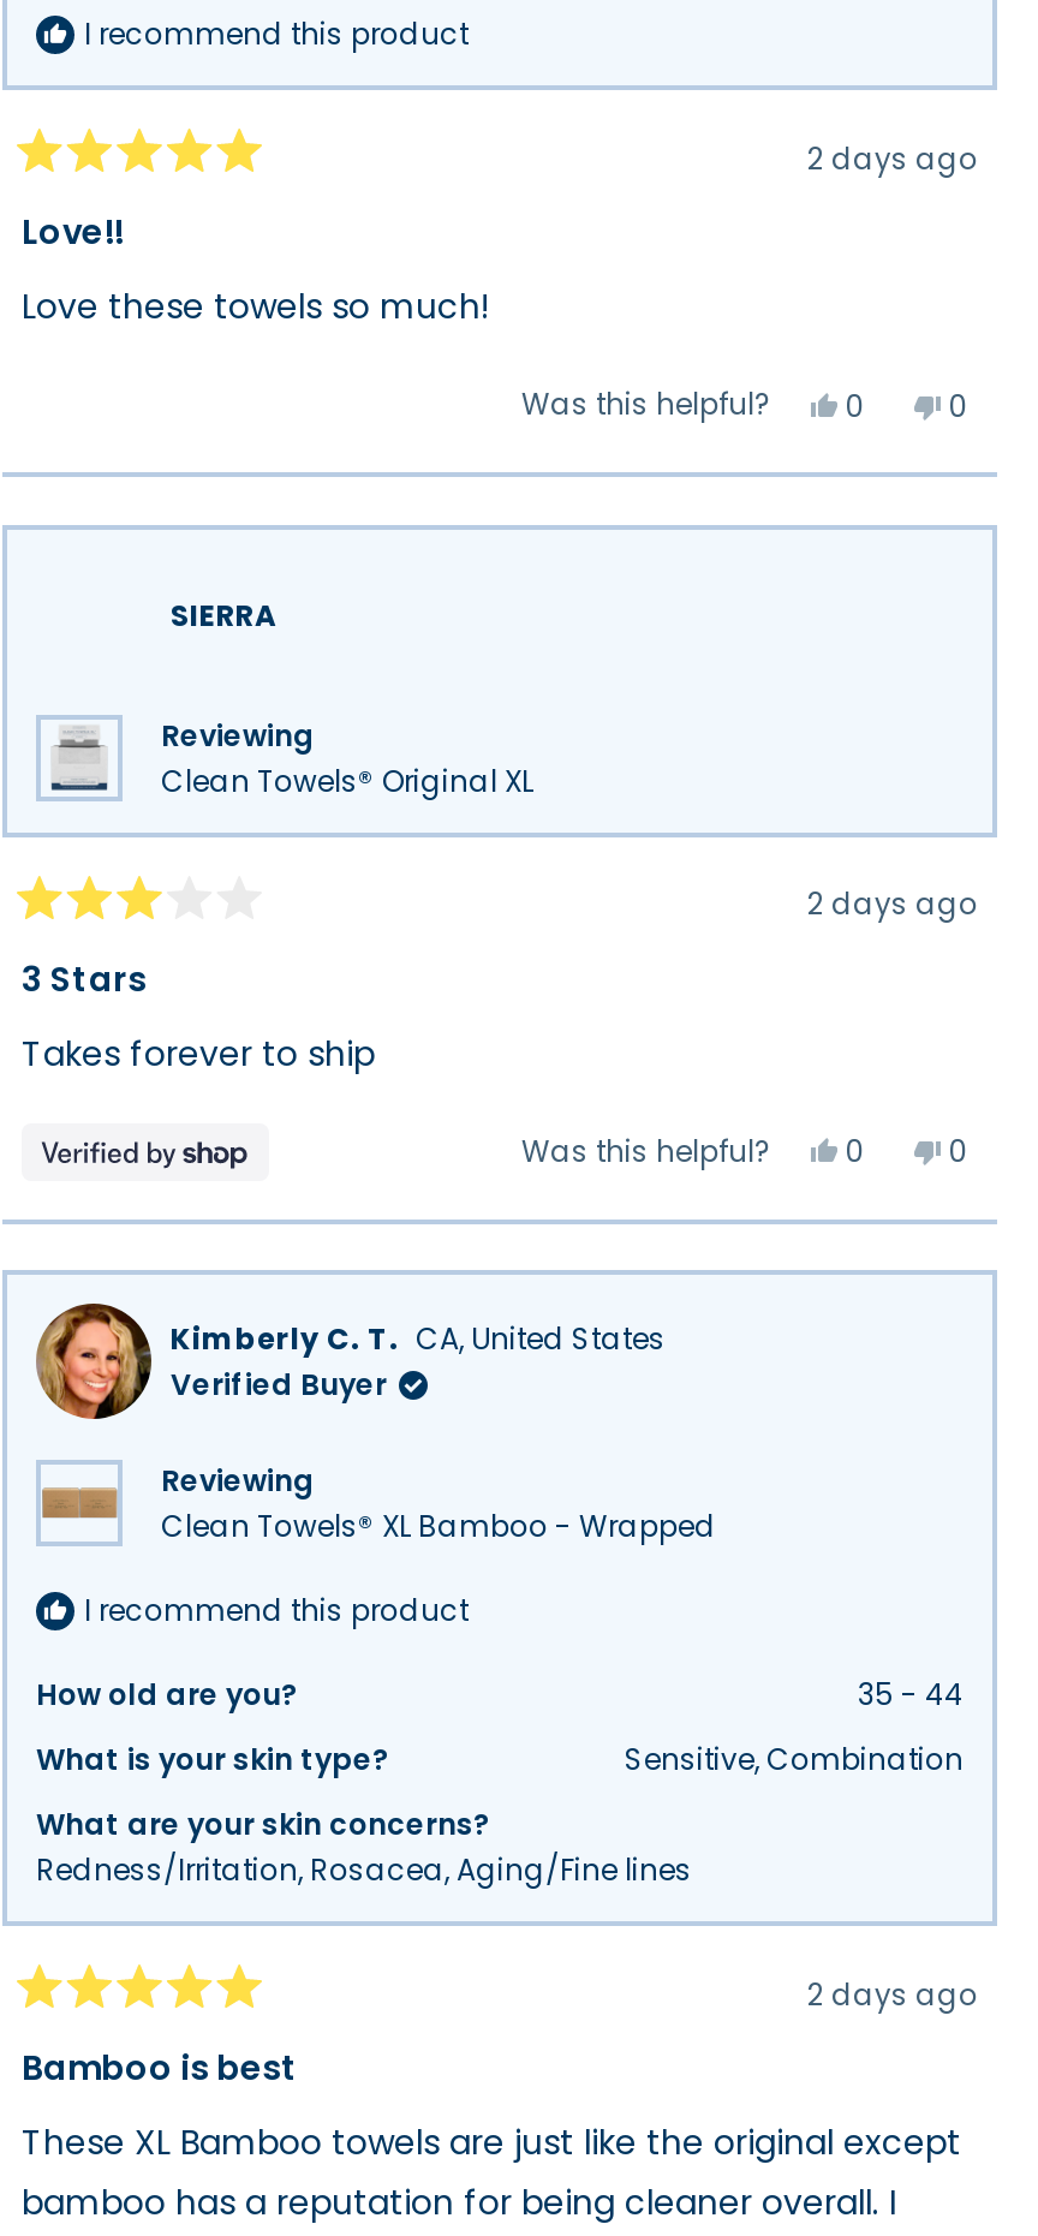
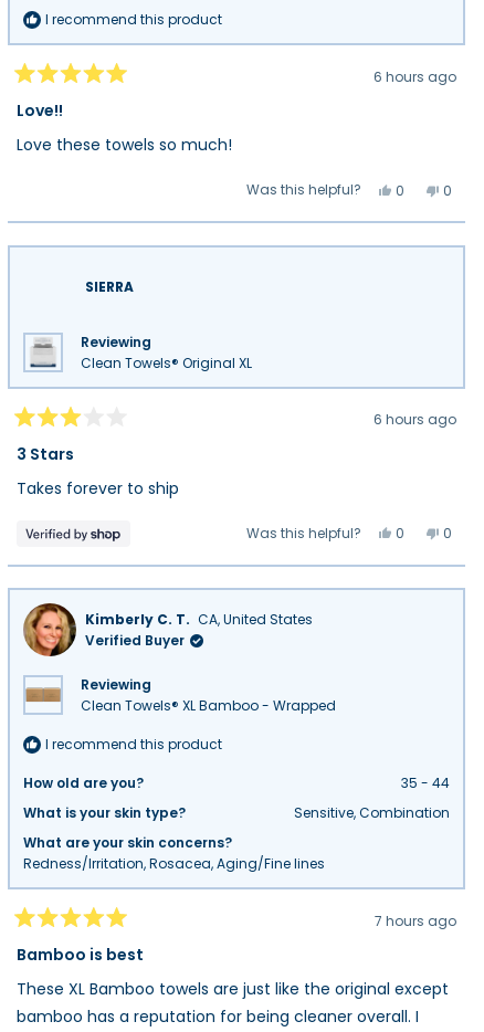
- 2 days ago
+ 6 hours ago

- 2 days ago
+ 6 hours ago

- 2 days ago
+ 7 hours ago
